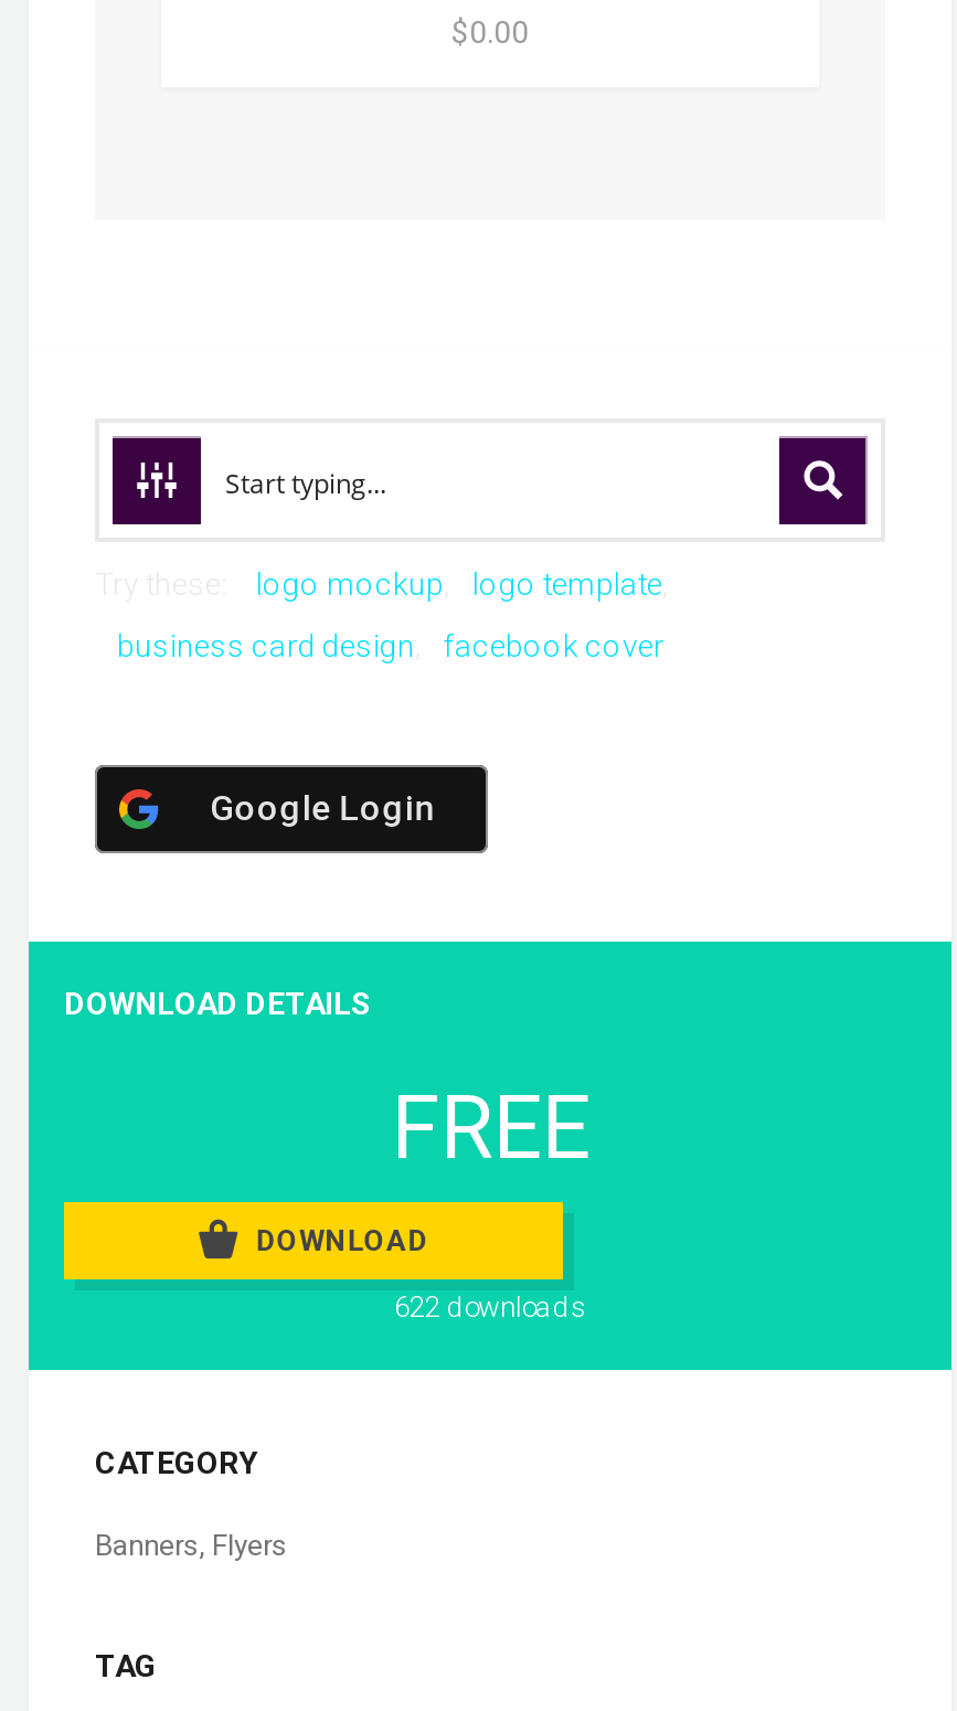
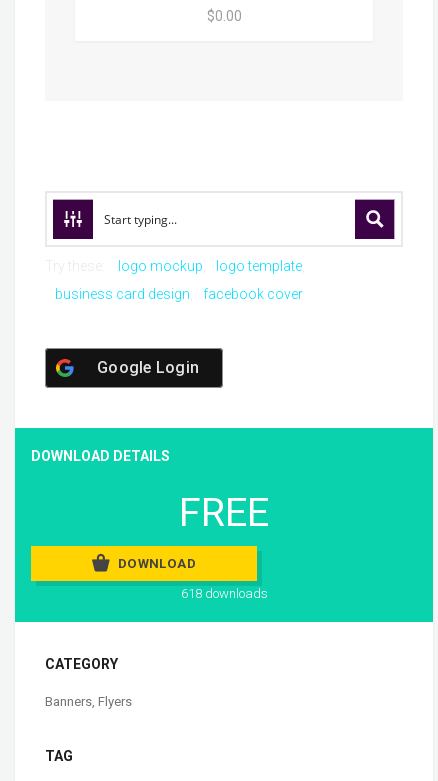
- 622 downloads
+ 618 downloads
